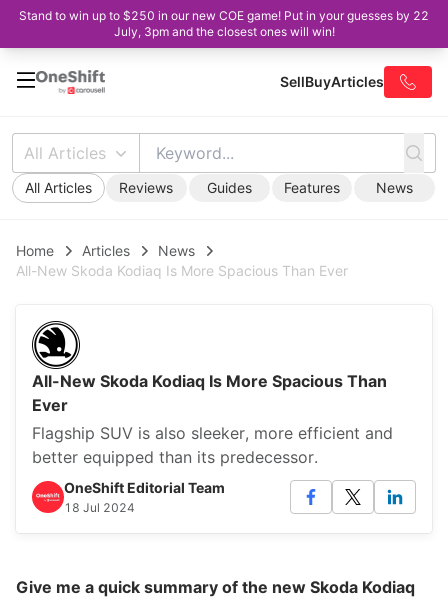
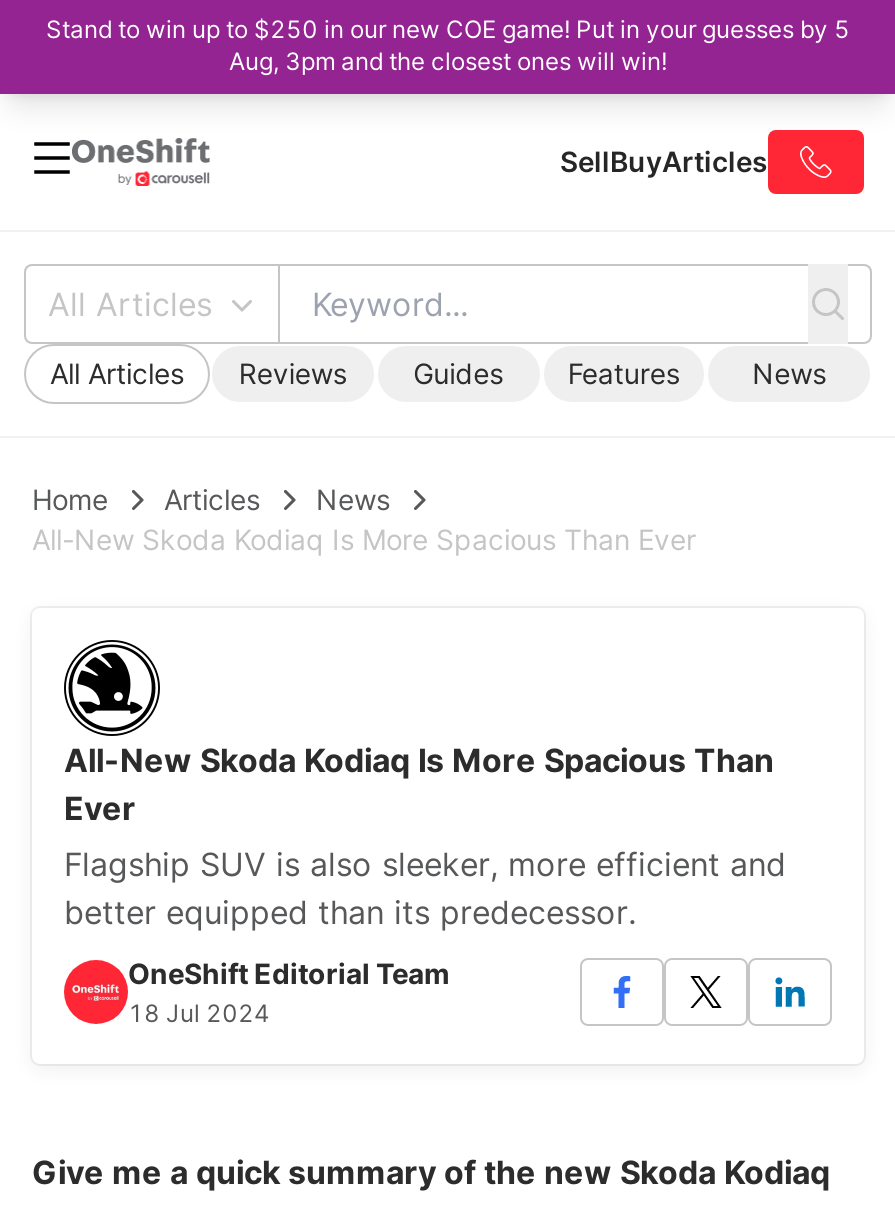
- Stand to win up to $250 in our new COE game! Put in your guesses by 22
+ Stand to win up to $250 in our new COE game! Put in your guesses by 5

- July, 3pm and the closest ones will win!
+ Aug, 3pm and the closest ones will win!
